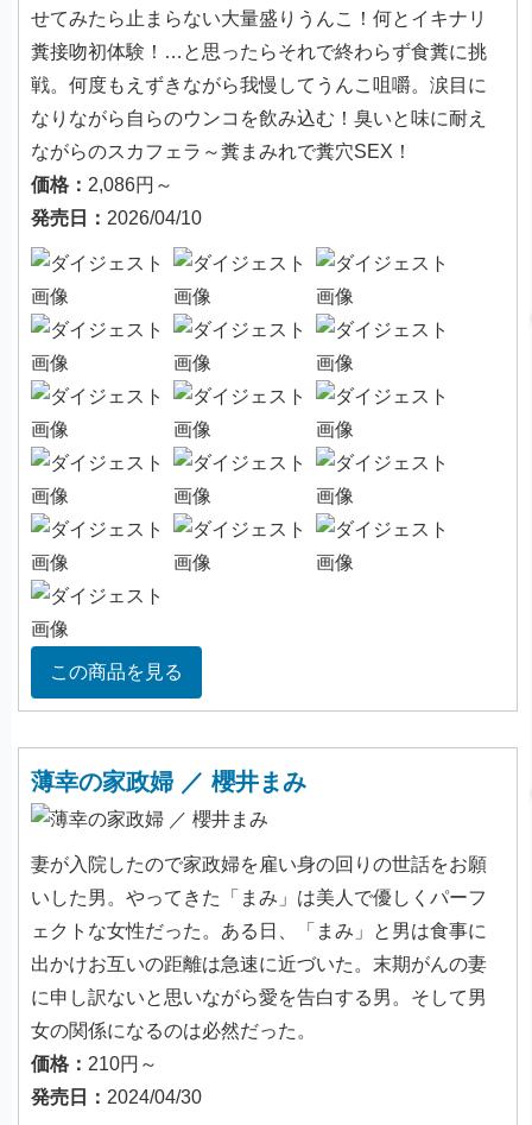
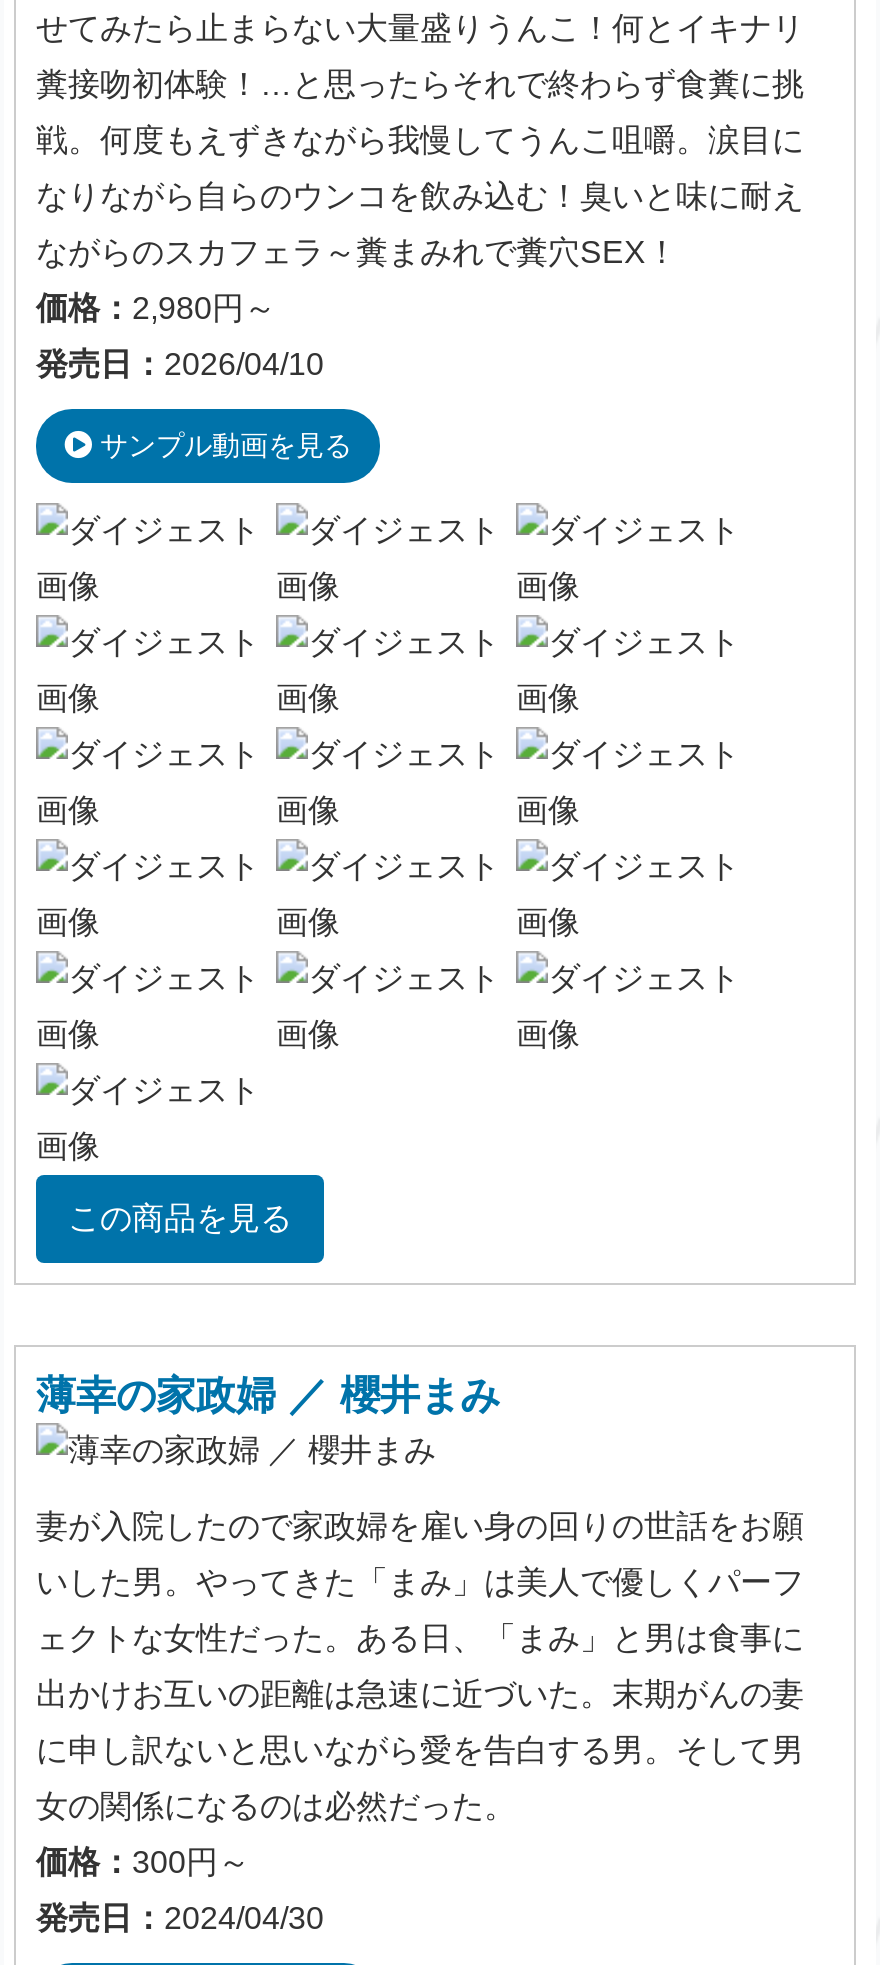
- 価格：2,086円～
+ 価格：2,980円～

+ サンプル動画を見る

- 価格：210円～
+ 価格：300円～
